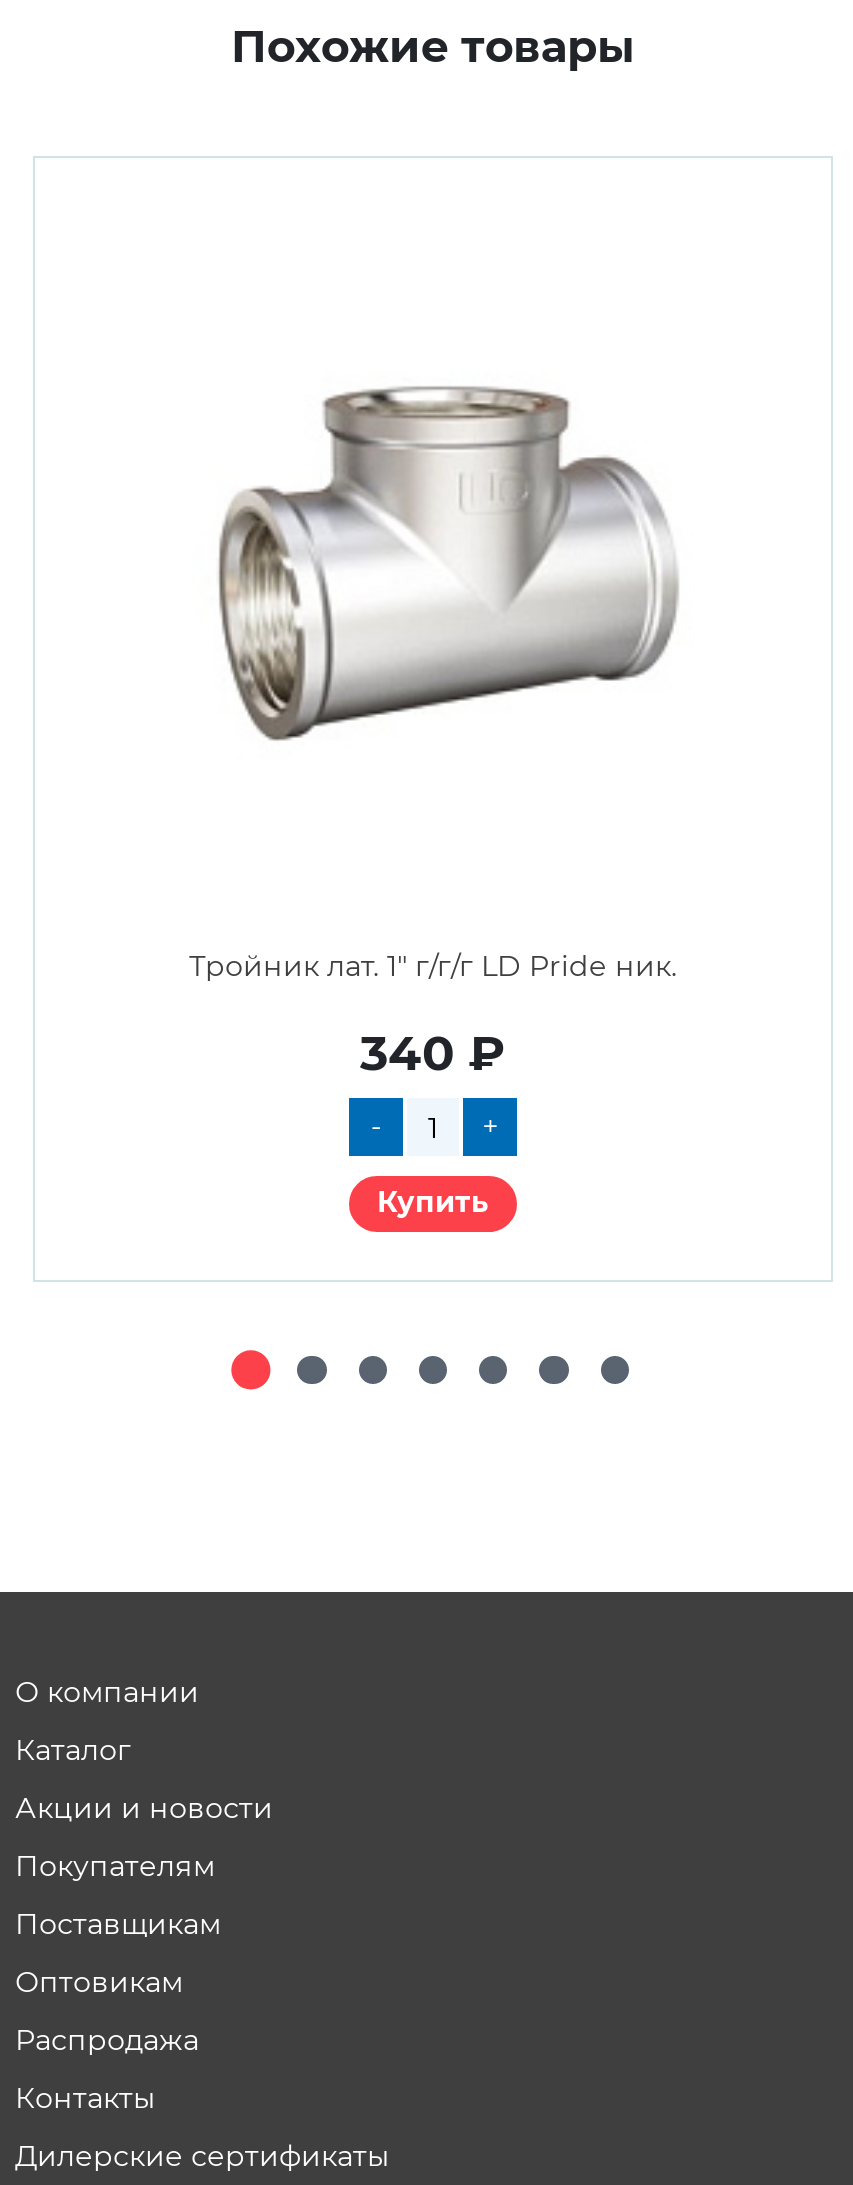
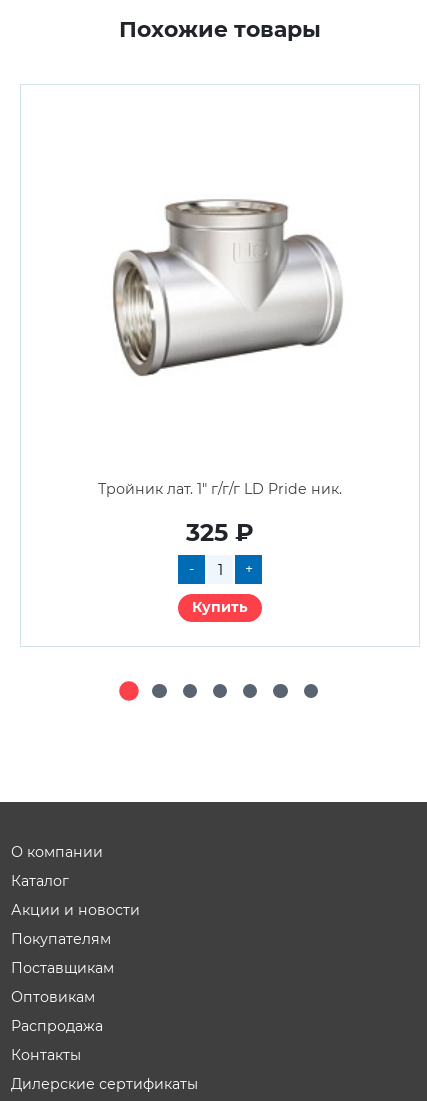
- 340 ₽
+ 325 ₽
